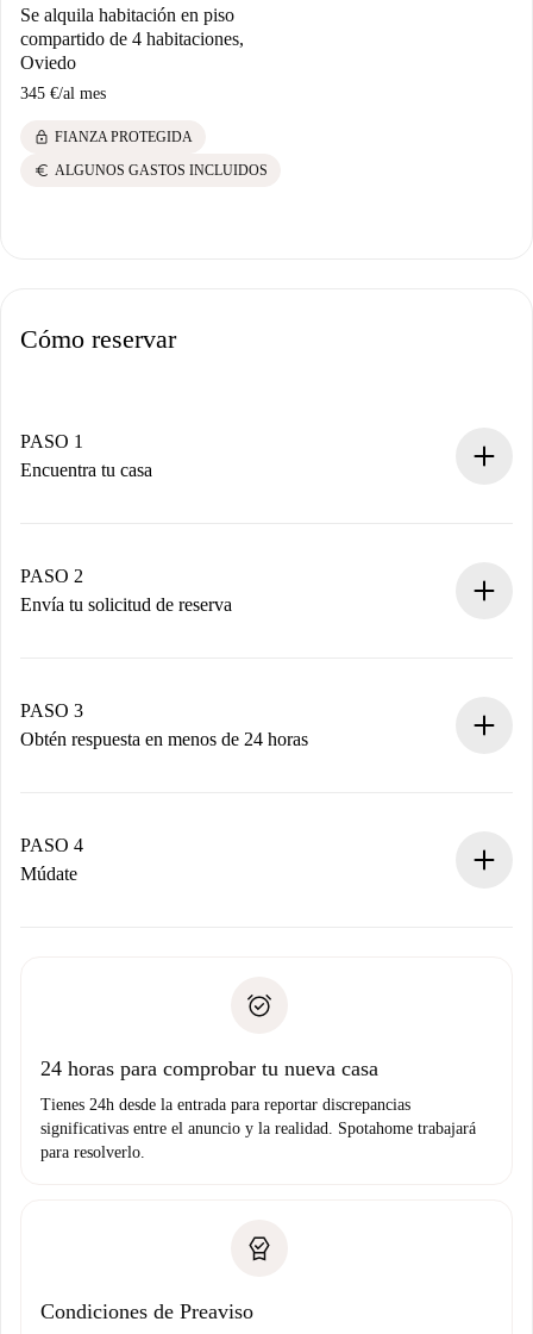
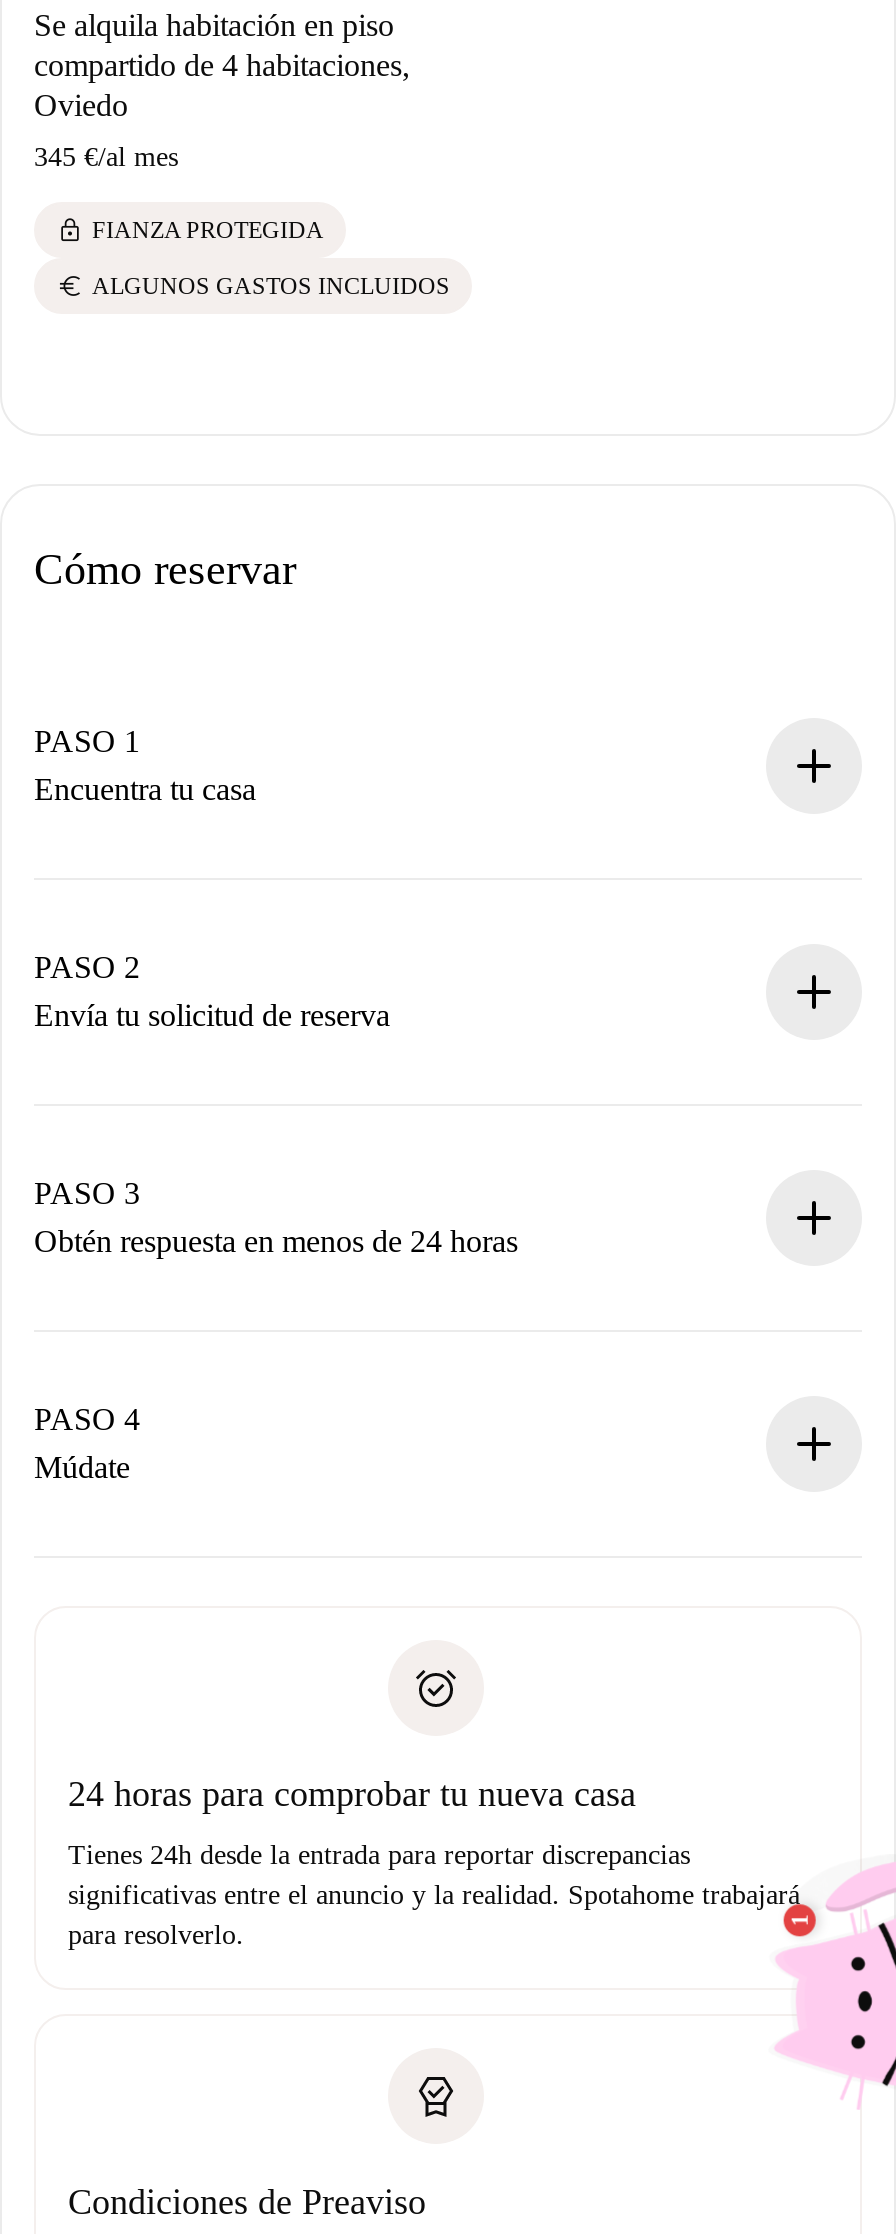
+ [image]
